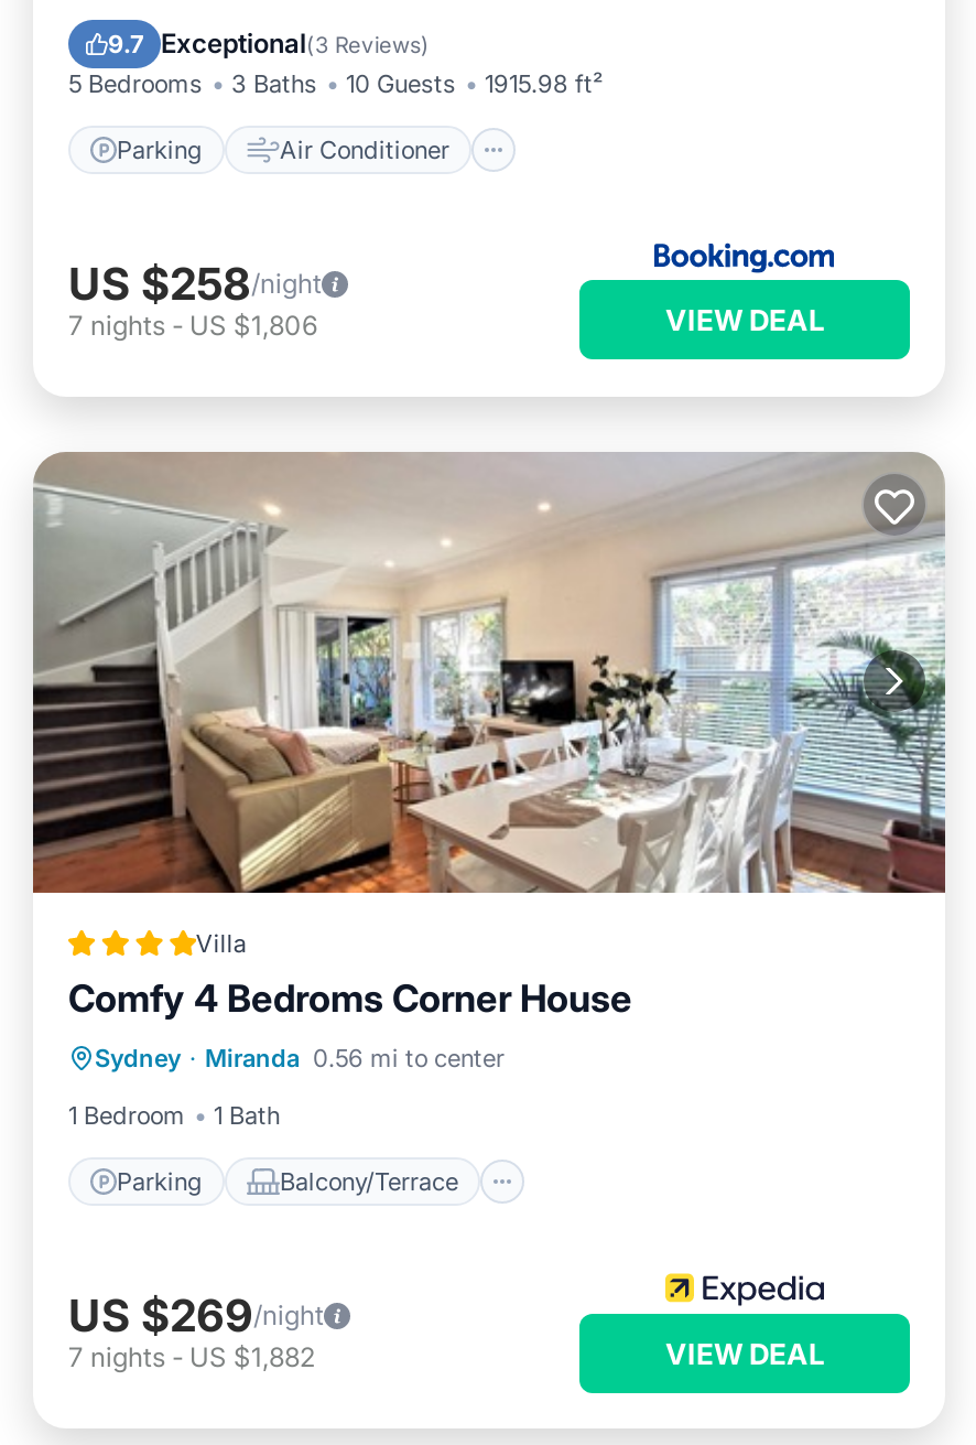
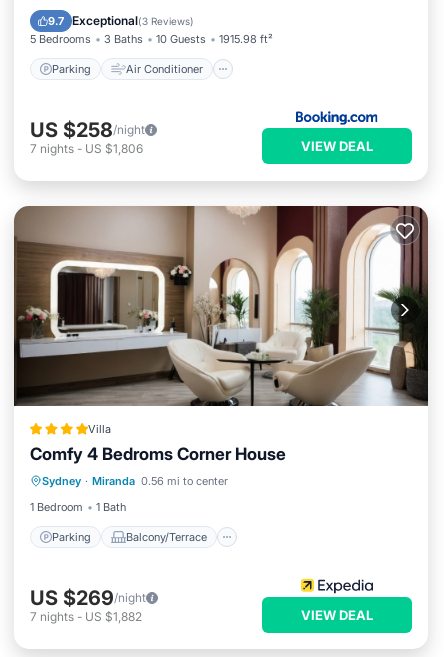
- [image]
+ [image]
